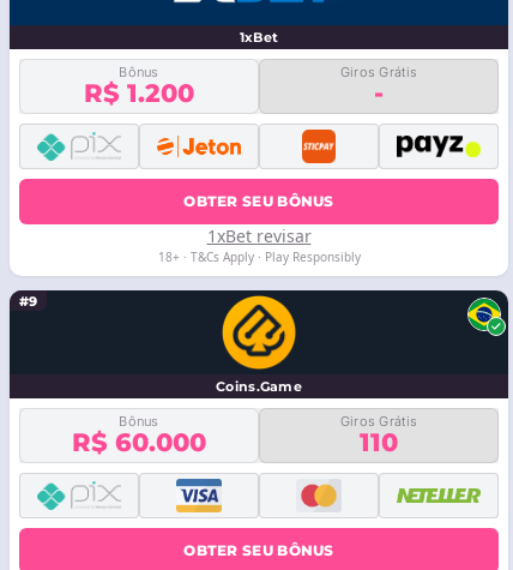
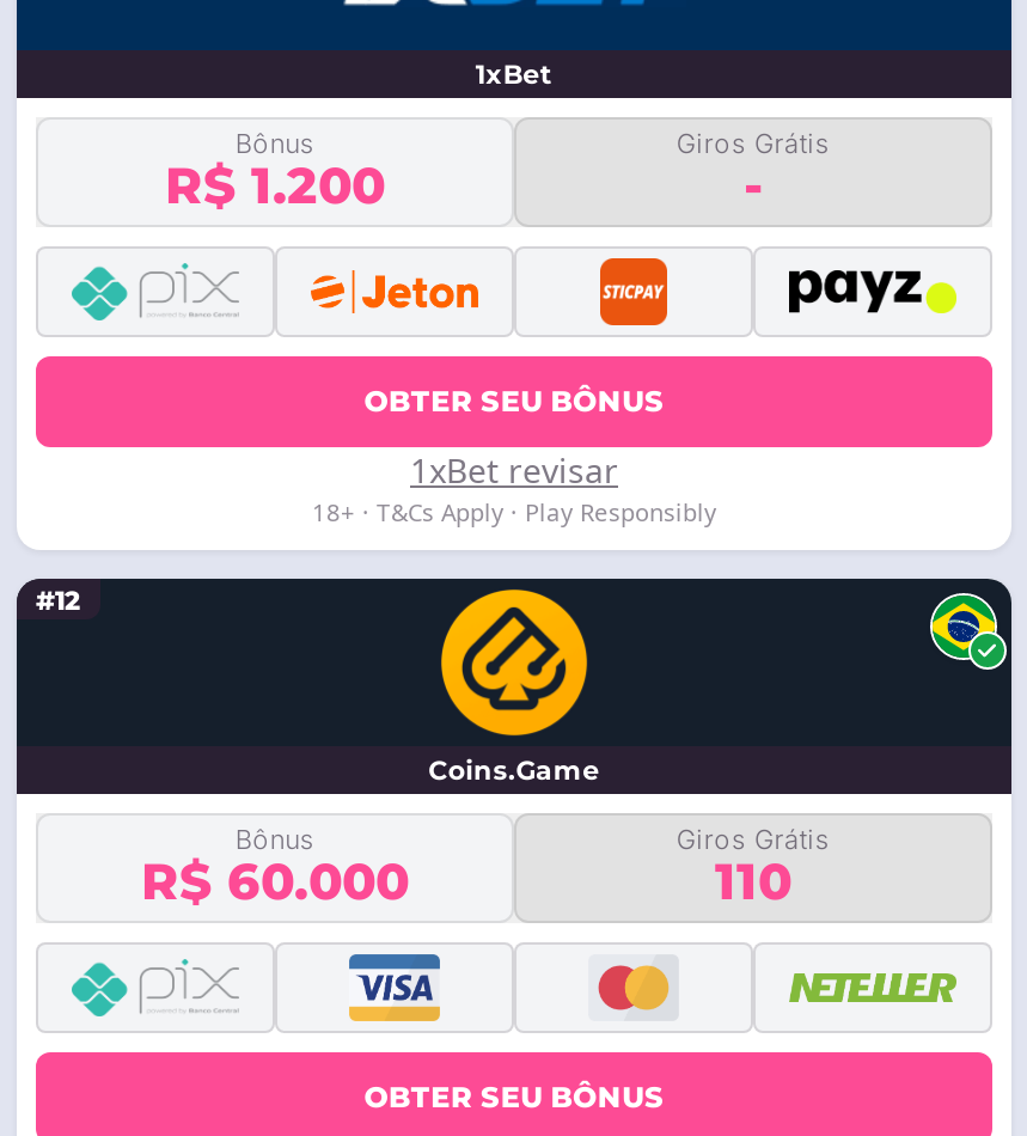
- #9
+ #12
